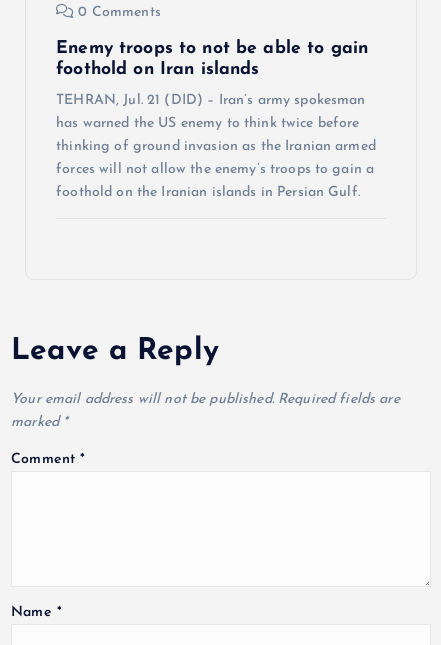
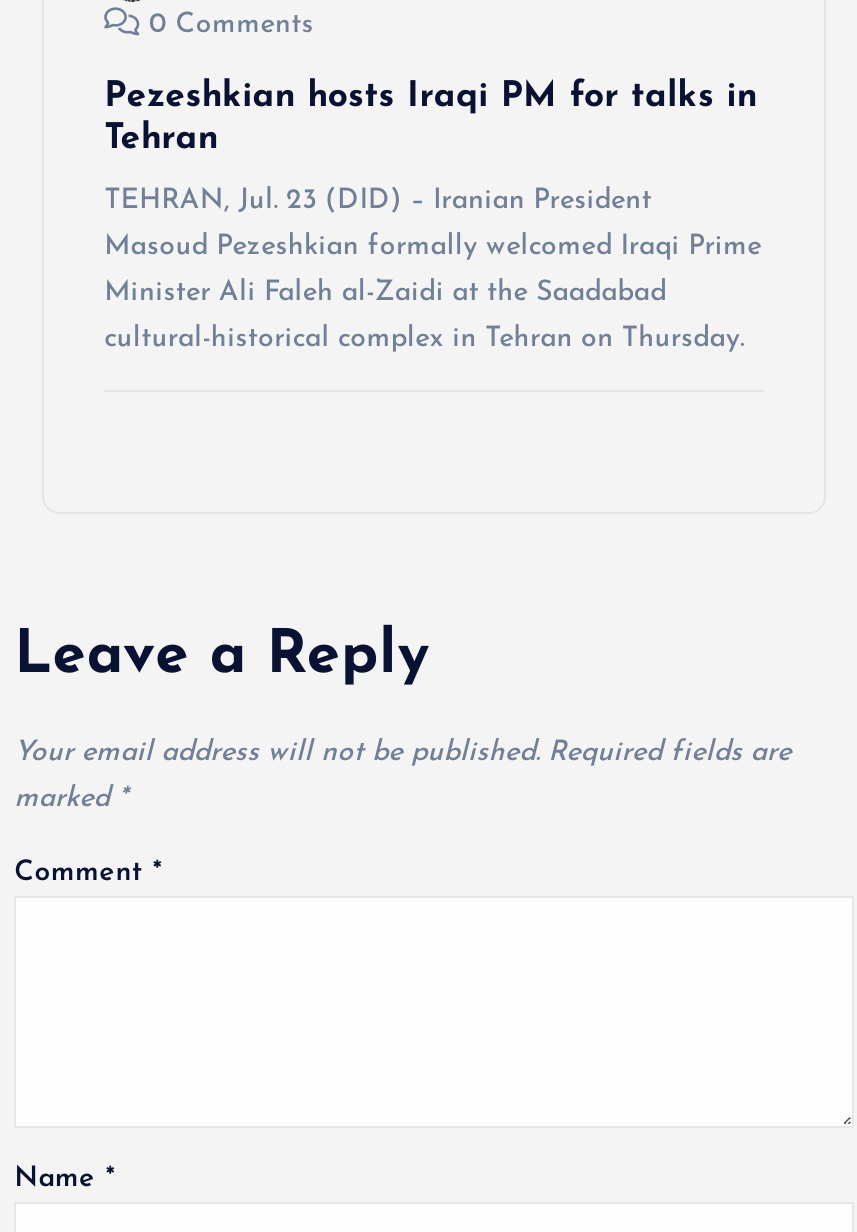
- Enemy troops to not be able to gain
- foothold on Iran islands
- TEHRAN, Jul. 21 (DID) – Iran’s army spokesman
- has warned the US enemy to think twice before
- thinking of ground invasion as the Iranian armed
- forces will not allow the enemy’s troops to gain a
- foothold on the Iranian islands in Persian Gulf.
+ Pezeshkian hosts Iraqi PM for talks in
+ Tehran
+ TEHRAN, Jul. 23 (DID) – Iranian President
+ Masoud Pezeshkian formally welcomed Iraqi Prime
+ Minister Ali Faleh al-Zaidi at the Saadabad
+ cultural-historical complex in Tehran on Thursday.
